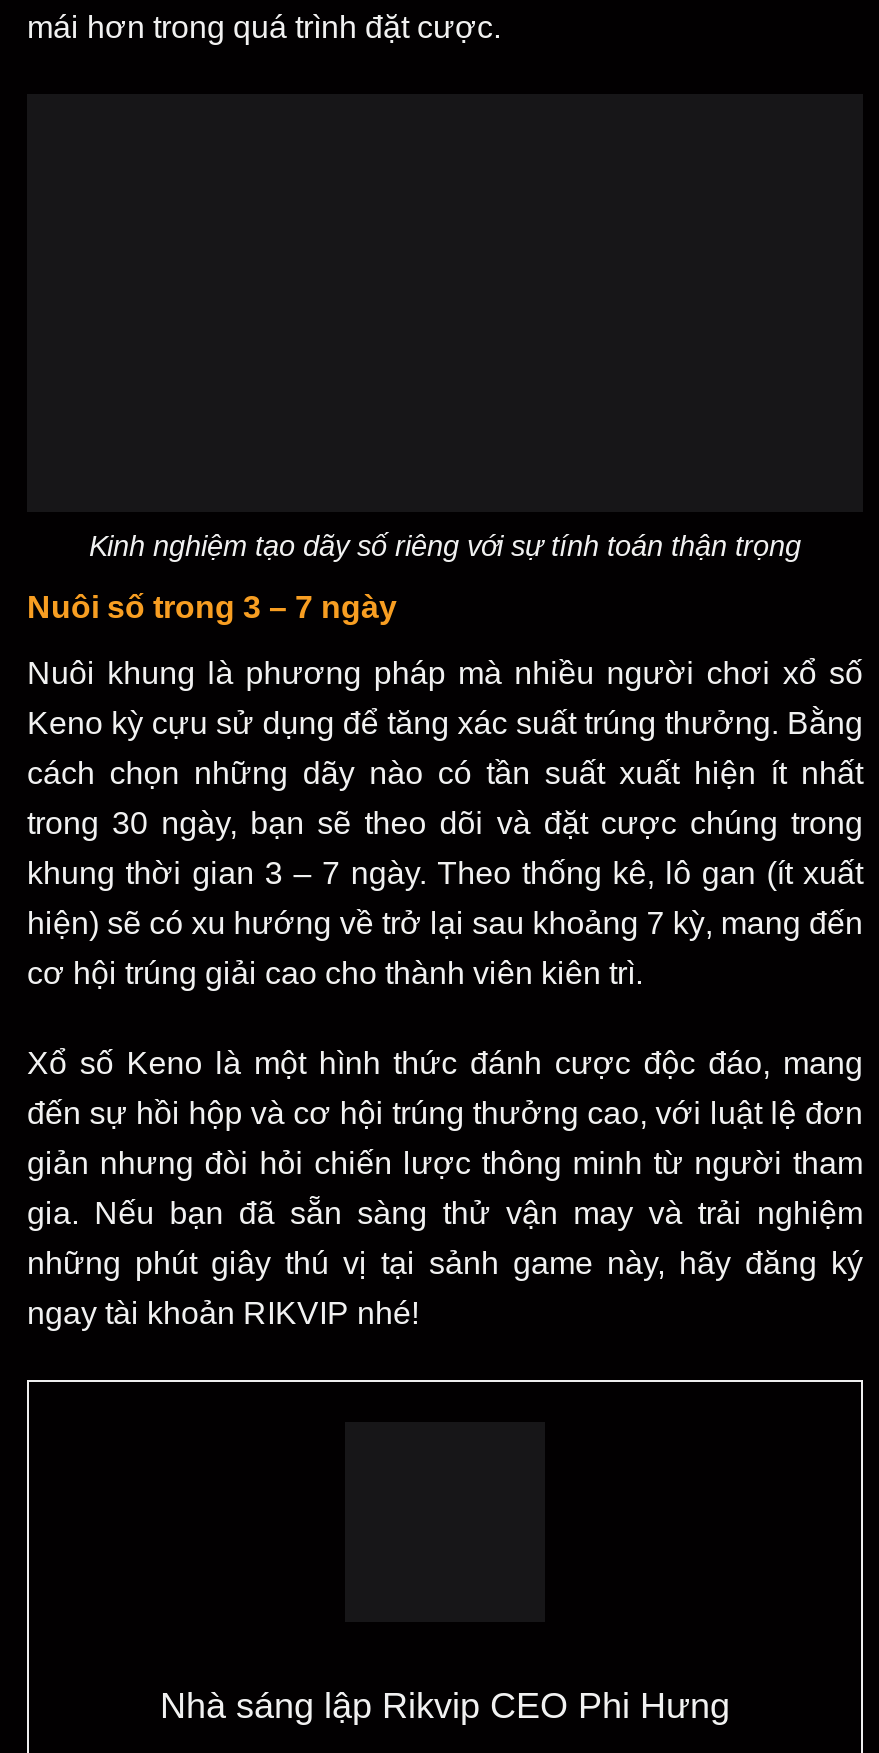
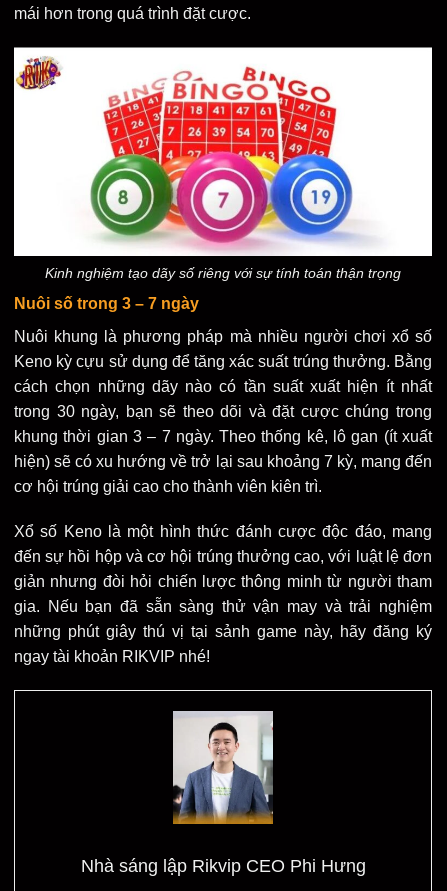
+ [image]

+ [image]
